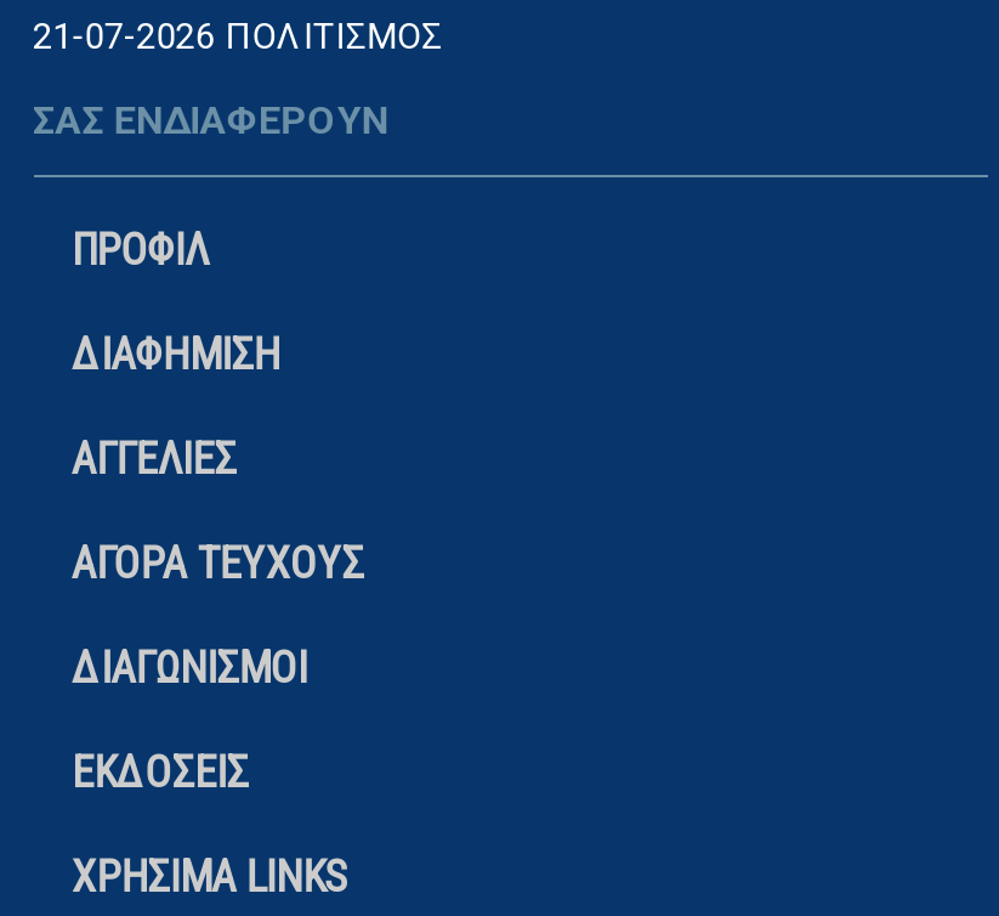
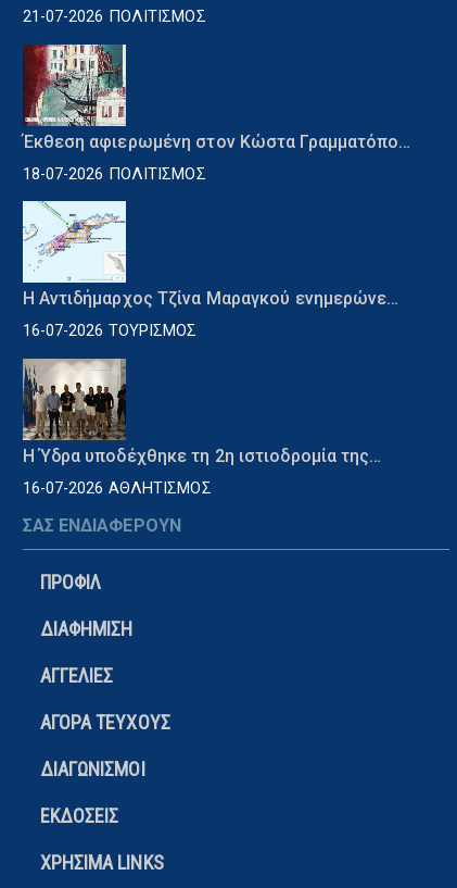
+ [image]
+ Η Αντιδήμαρχος Τζίνα Μαραγκού ενημερώνε…
+ 16-07-2026 ΤΟΥΡΙΣΜΟΣ

+ [image]
+ Η Ύδρα υποδέχθηκε τη 2η ιστιοδρομία της…
+ 16-07-2026 ΑΘΛΗΤΙΣΜΟΣ

+ [image]
+ Έκθεση αφιερωμένη στον Κώστα Γραμματόπο…
+ 18-07-2026 ΠΟΛΙΤΙΣΜΟΣ
